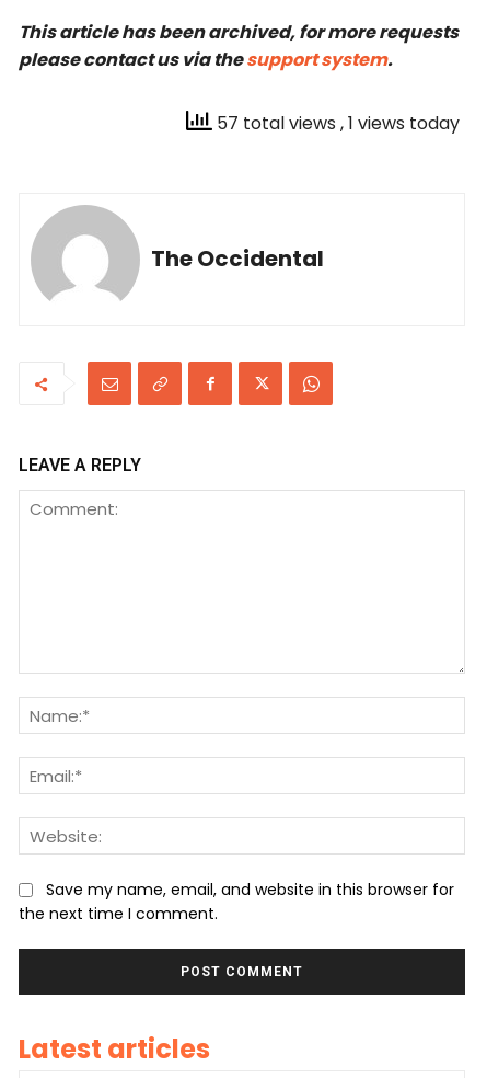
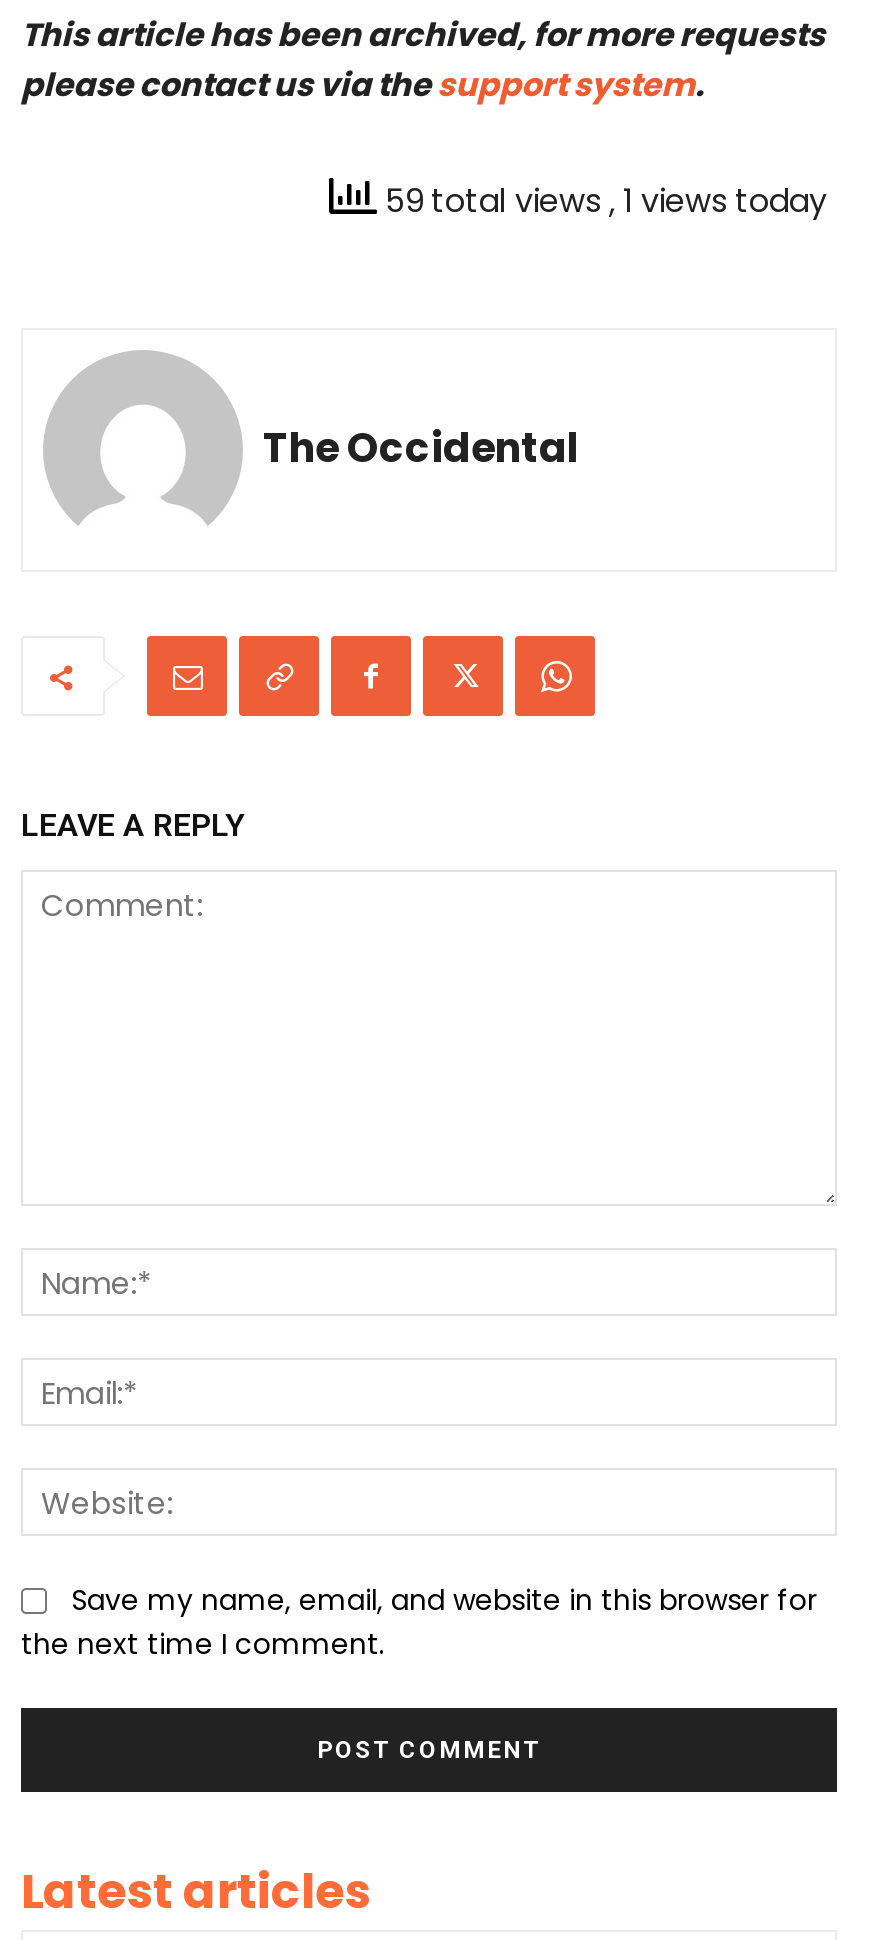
- 57 total views, 1 views today
+ 59 total views, 1 views today
